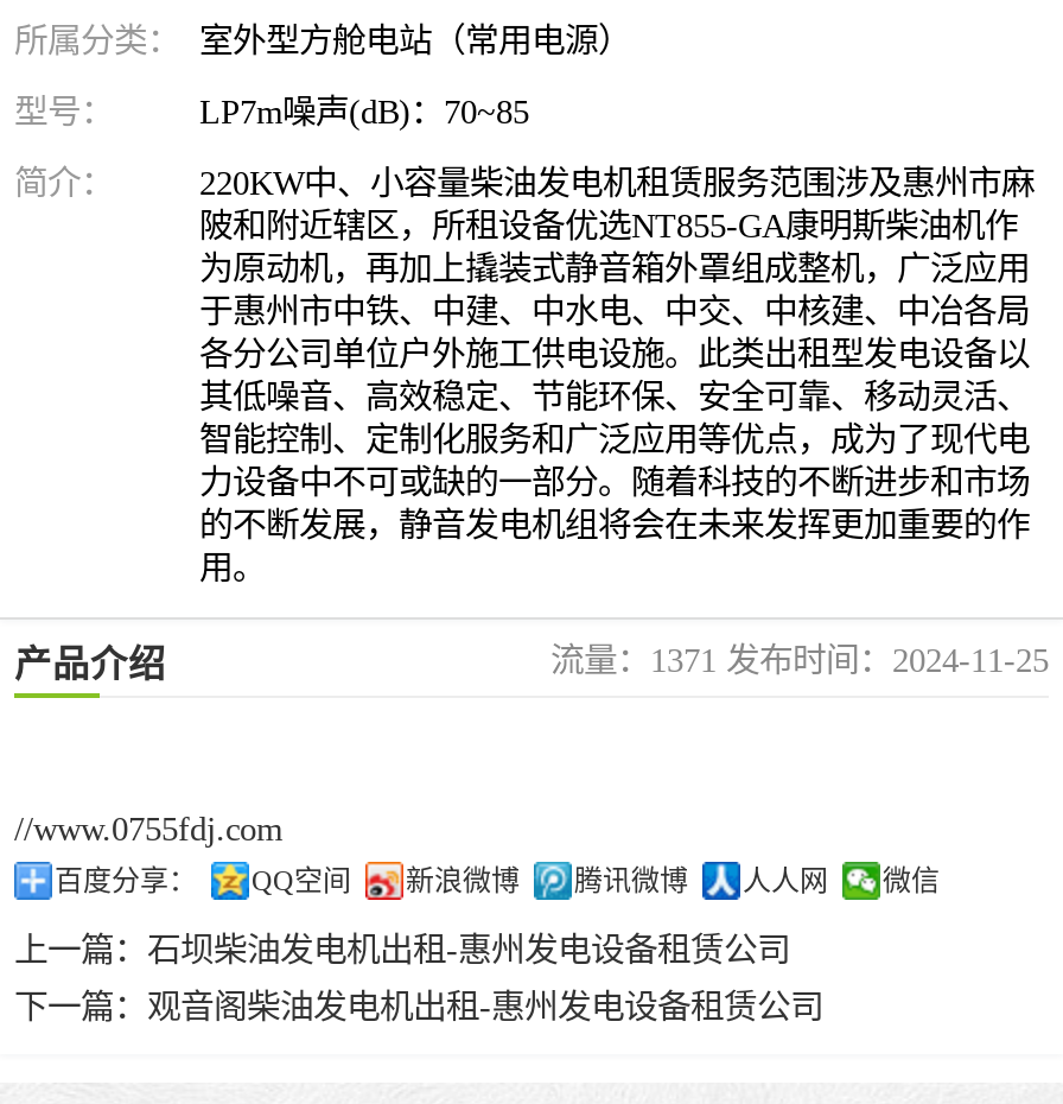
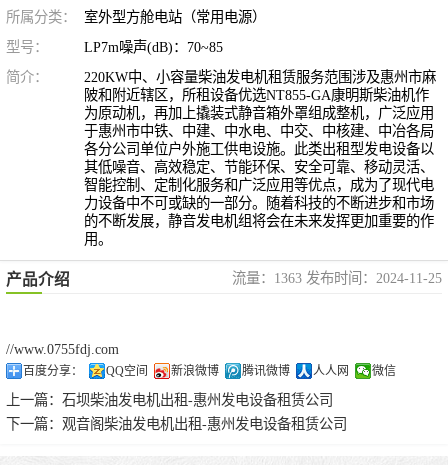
- 流量：1371 发布时间：2024-11-25
+ 流量：1363 发布时间：2024-11-25
